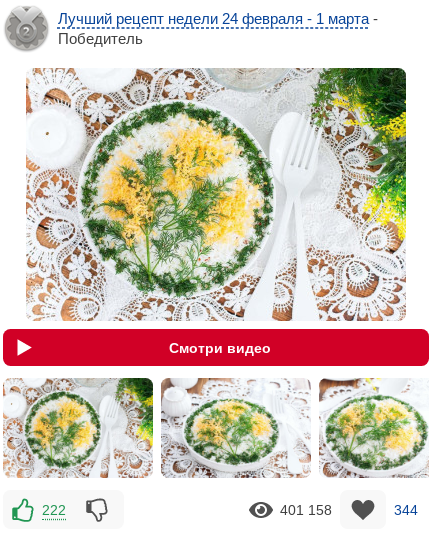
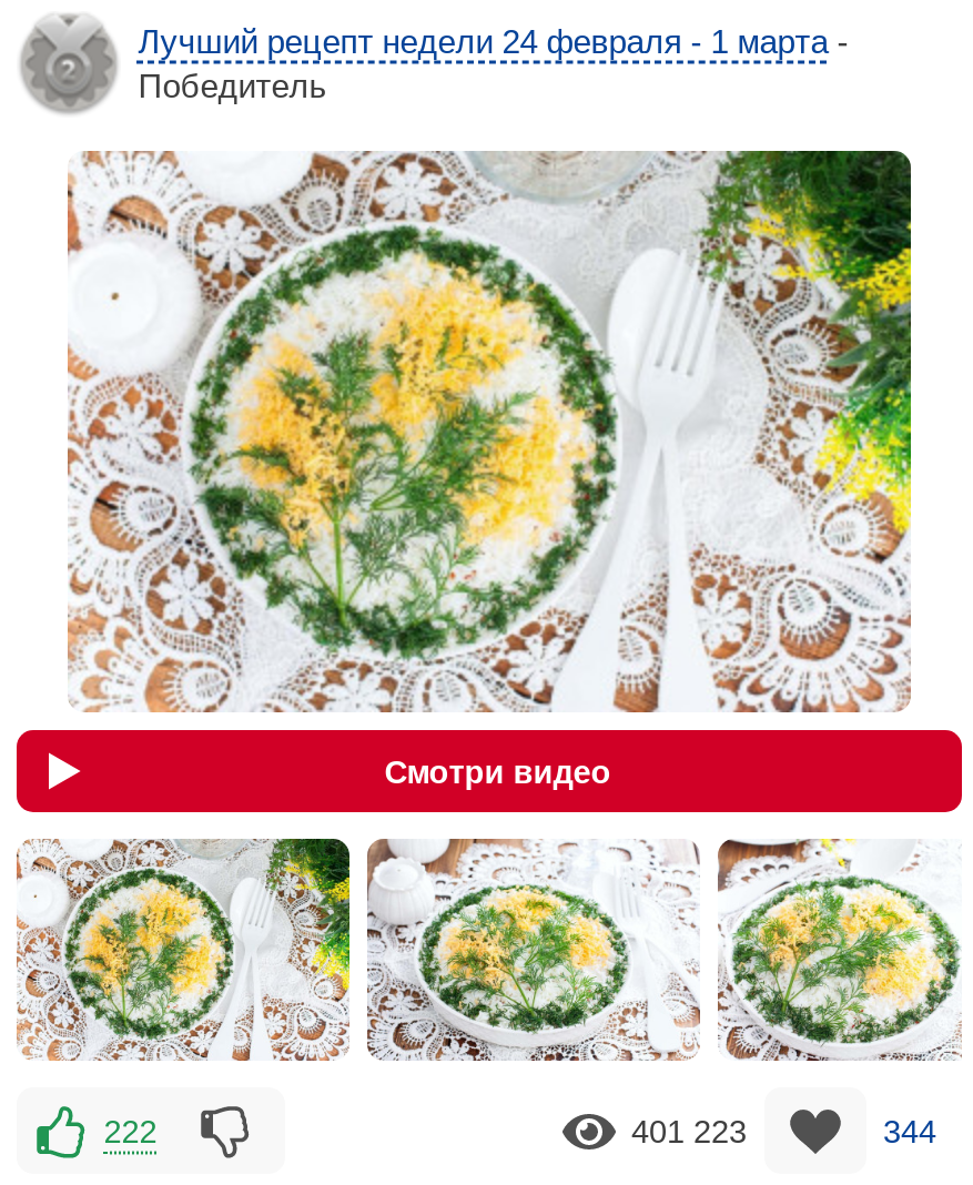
- 401 158
+ 401 223
